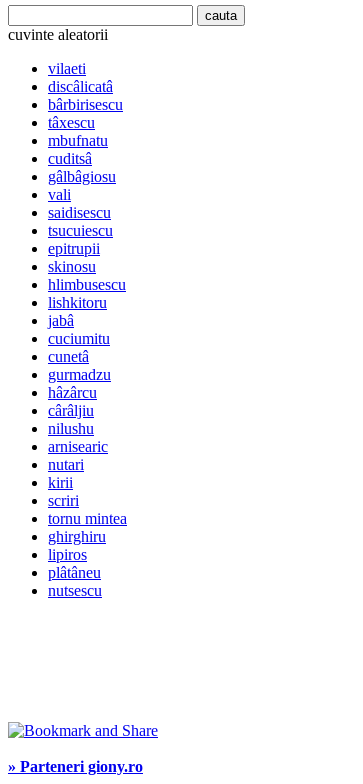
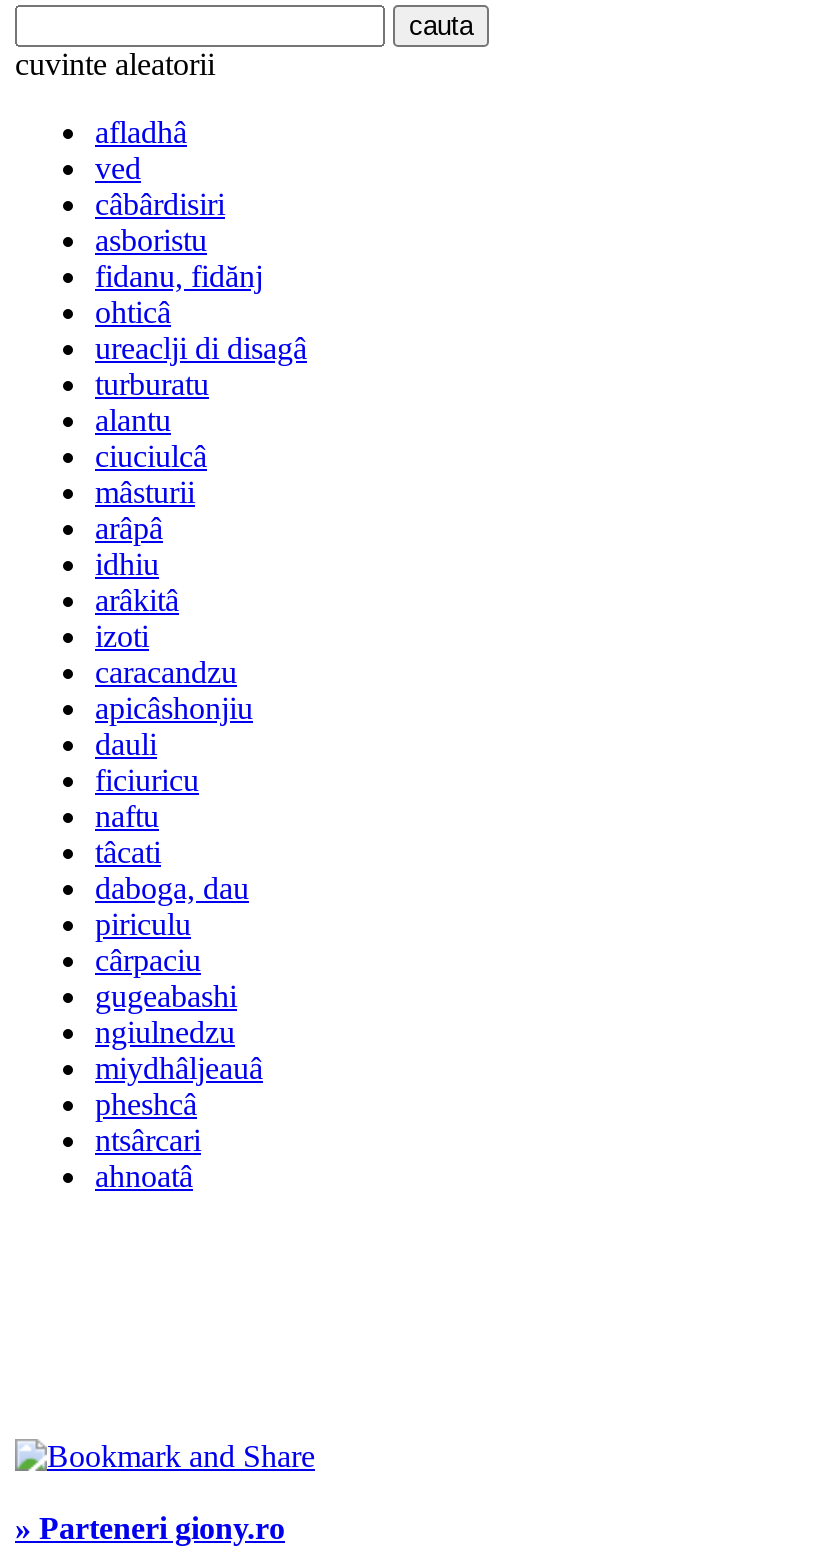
- vilaeti
- discâlicatâ
- bârbirisescu
- tâxescu
- mbufnatu
- cuditsâ
- gâlbâgiosu
- vali
- saidisescu
- tsucuiescu
- epitrupii
- skinosu
- hlimbusescu
- lishkitoru
- jabâ
- cuciumitu
- cunetâ
- gurmadzu
- hâzârcu
- cârâljiu
- nilushu
- arnisearic
- nutari
- kirii
- scriri
- tornu mintea
- ghirghiru
- lipiros
- plâtâneu
- nutsescu
+ afladhâ
+ ved
+ câbârdisiri
+ asboristu
+ fidanu, fidănj
+ ohticâ
+ ureaclji di disagâ
+ turburatu
+ alantu
+ ciuciulcâ
+ mâsturii
+ arâpâ
+ idhiu
+ arâkitâ
+ izoti
+ caracandzu
+ apicâshonjiu
+ dauli
+ ficiuricu
+ naftu
+ tâcati
+ daboga, dau
+ piriculu
+ cârpaciu
+ gugeabashi
+ ngiulnedzu
+ miydhâljeauâ
+ pheshcâ
+ ntsârcari
+ ahnoatâ
